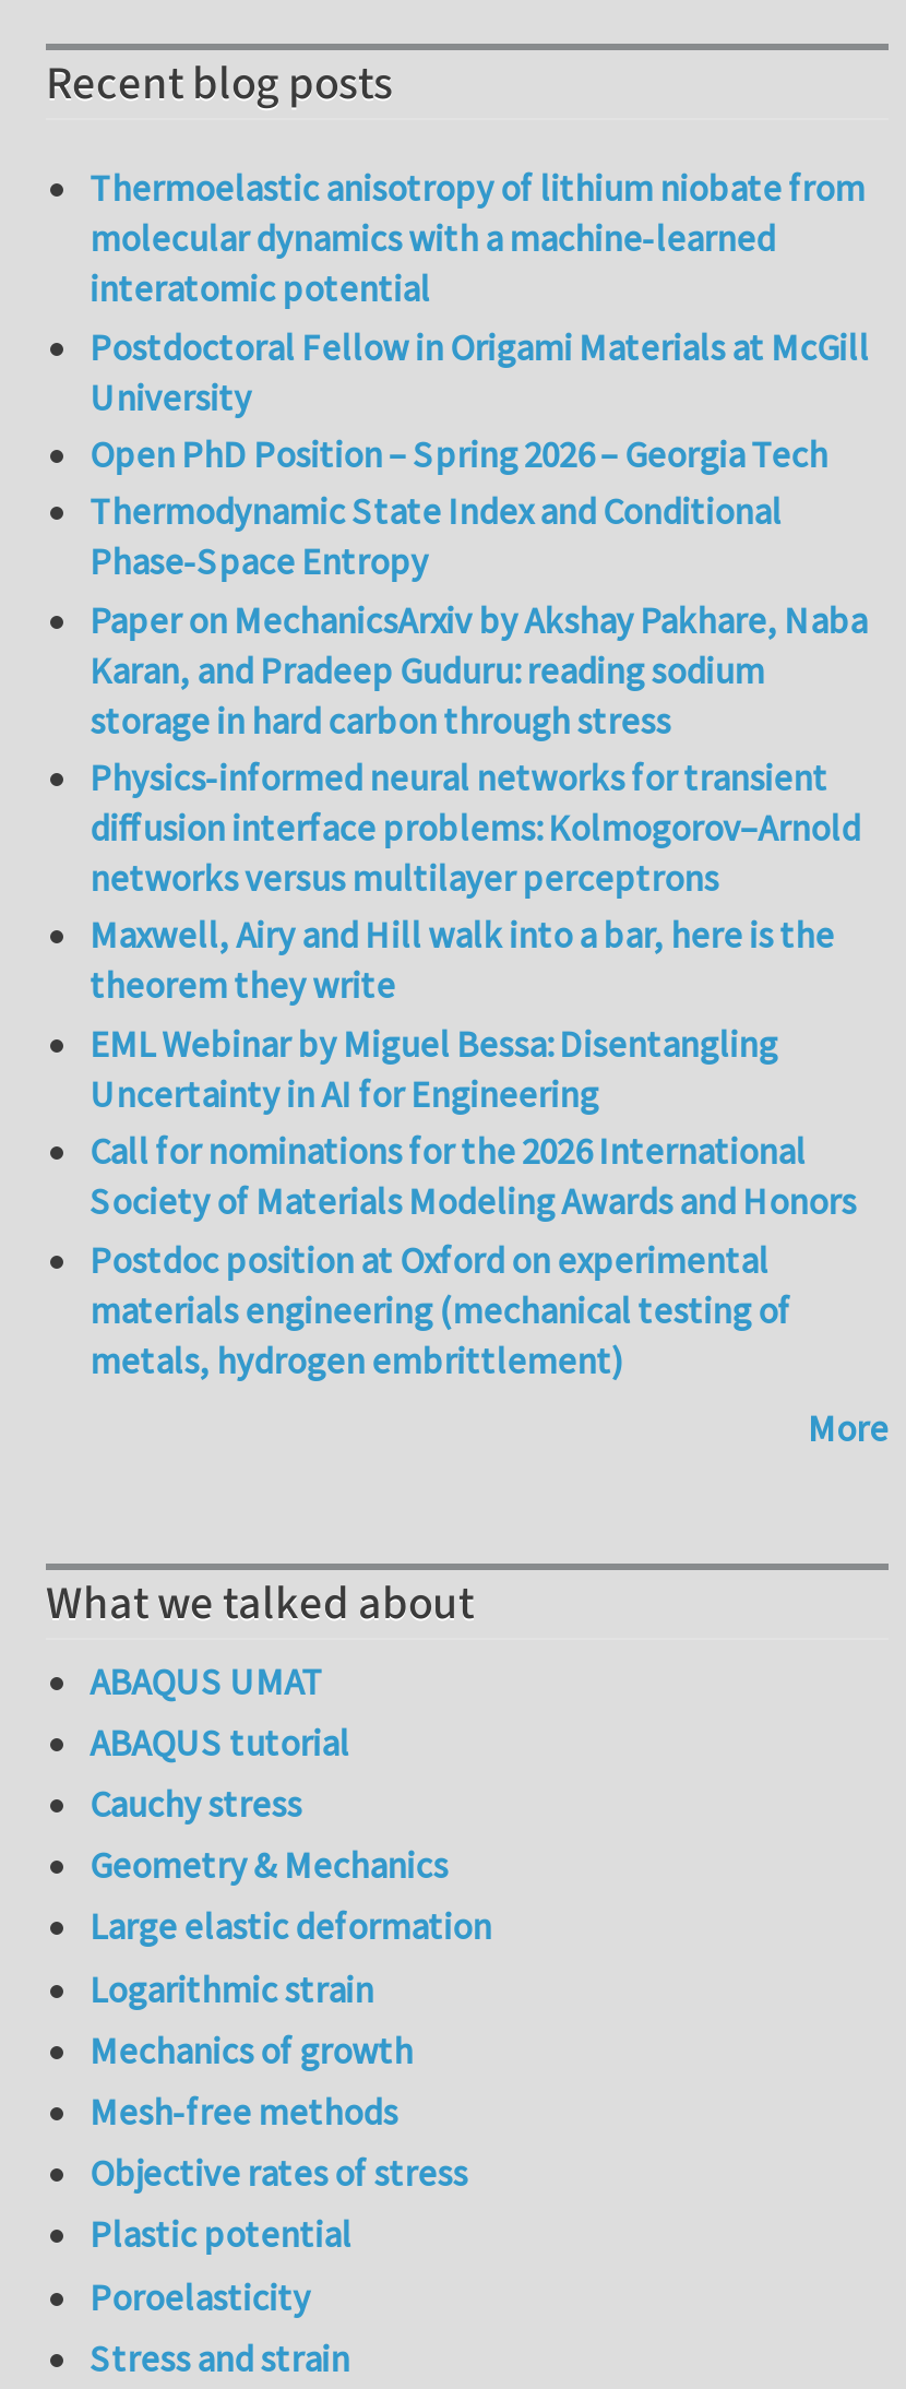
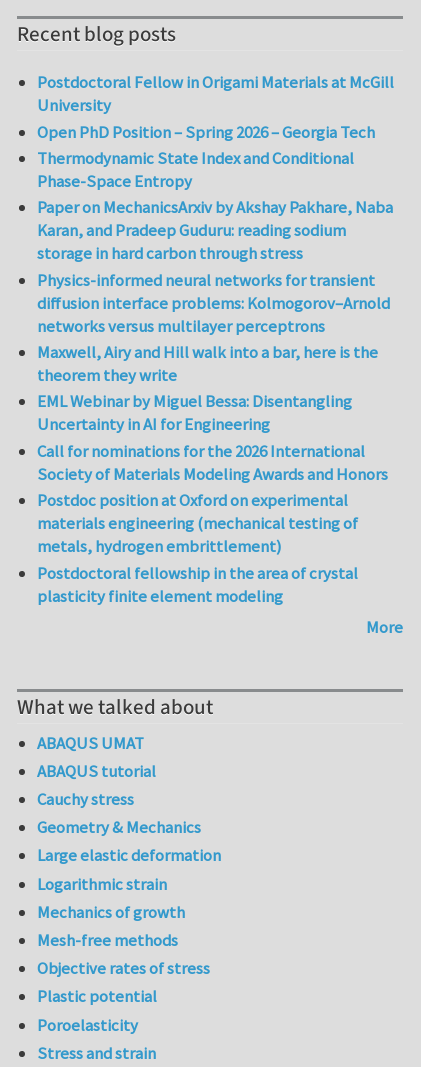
- Thermoelastic anisotropy of lithium niobate from
- molecular dynamics with a machine-learned
- interatomic potential

moved up: Postdoctoral Fellow in Origami Materials at McGill | University | Open PhD Position – Spring 2026 – Georgia Tech | ... | materials engineering (mechanical testing of | metals, hydrogen embrittlement)

+ Postdoctoral fellowship in the area of crystal
+ plasticity finite element modeling
